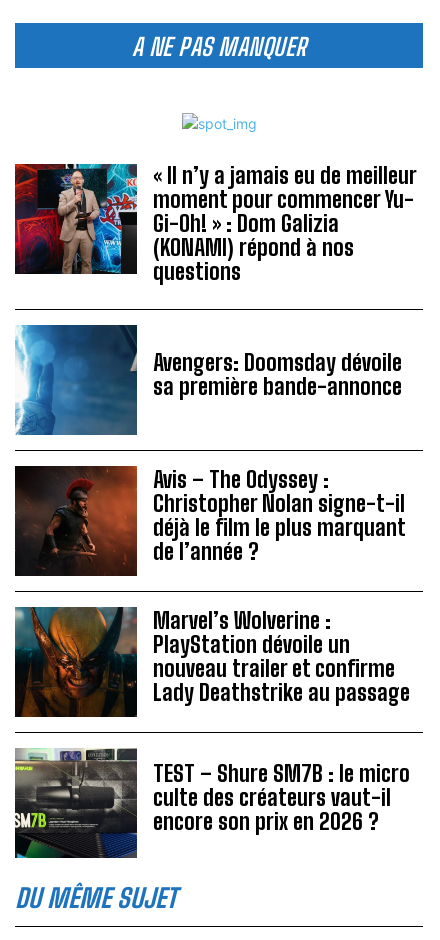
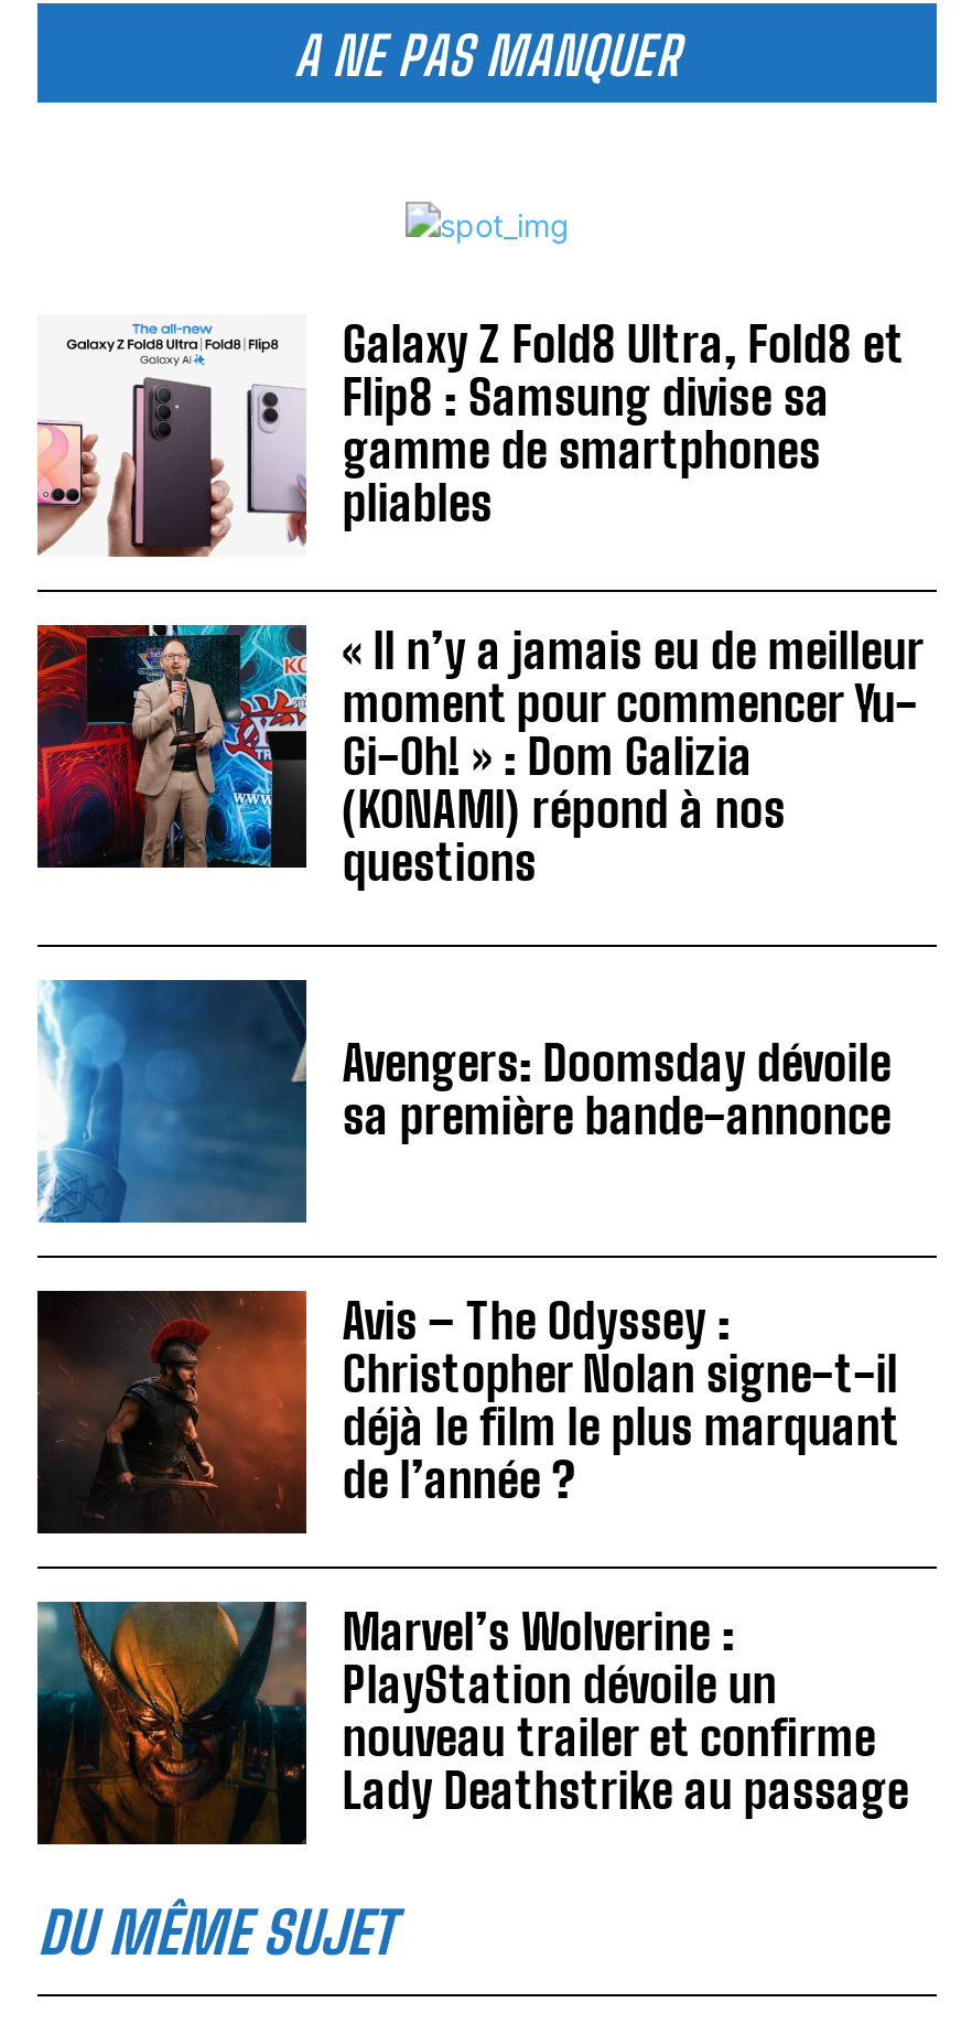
+ [image]
+ Galaxy Z Fold8 Ultra, Fold8 et
+ Flip8 : Samsung divise sa
+ gamme de smartphones
+ pliables

moved down: [image] | « Il n’y a jamais eu de meilleur | moment pour commencer Yu- | ... | nouveau trailer et confirme | Lady Deathstrike au passage

- [image]
- TEST – Shure SM7B : le micro
- culte des créateurs vaut-il
- encore son prix en 2026 ?
